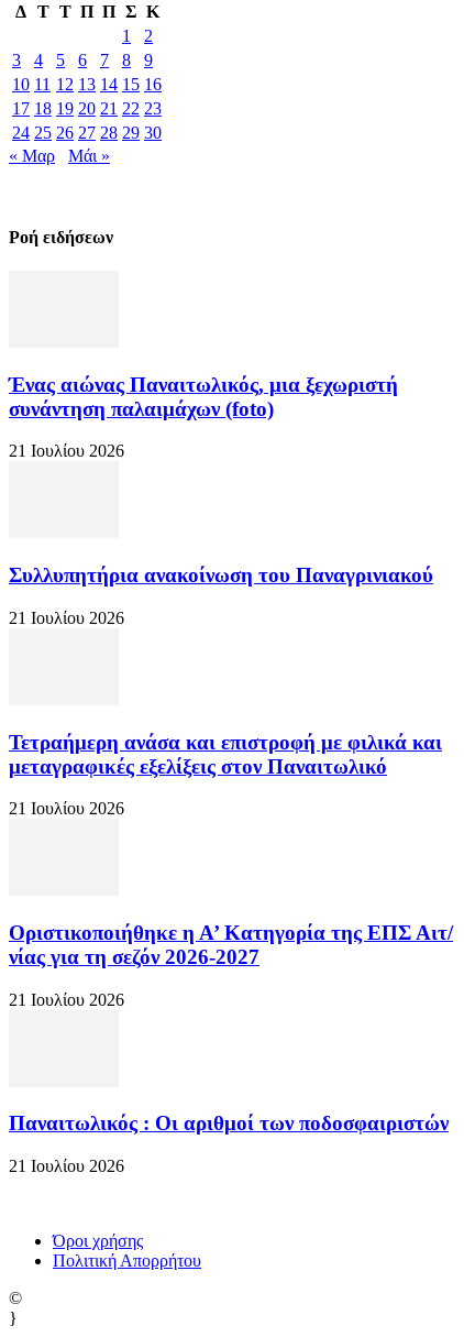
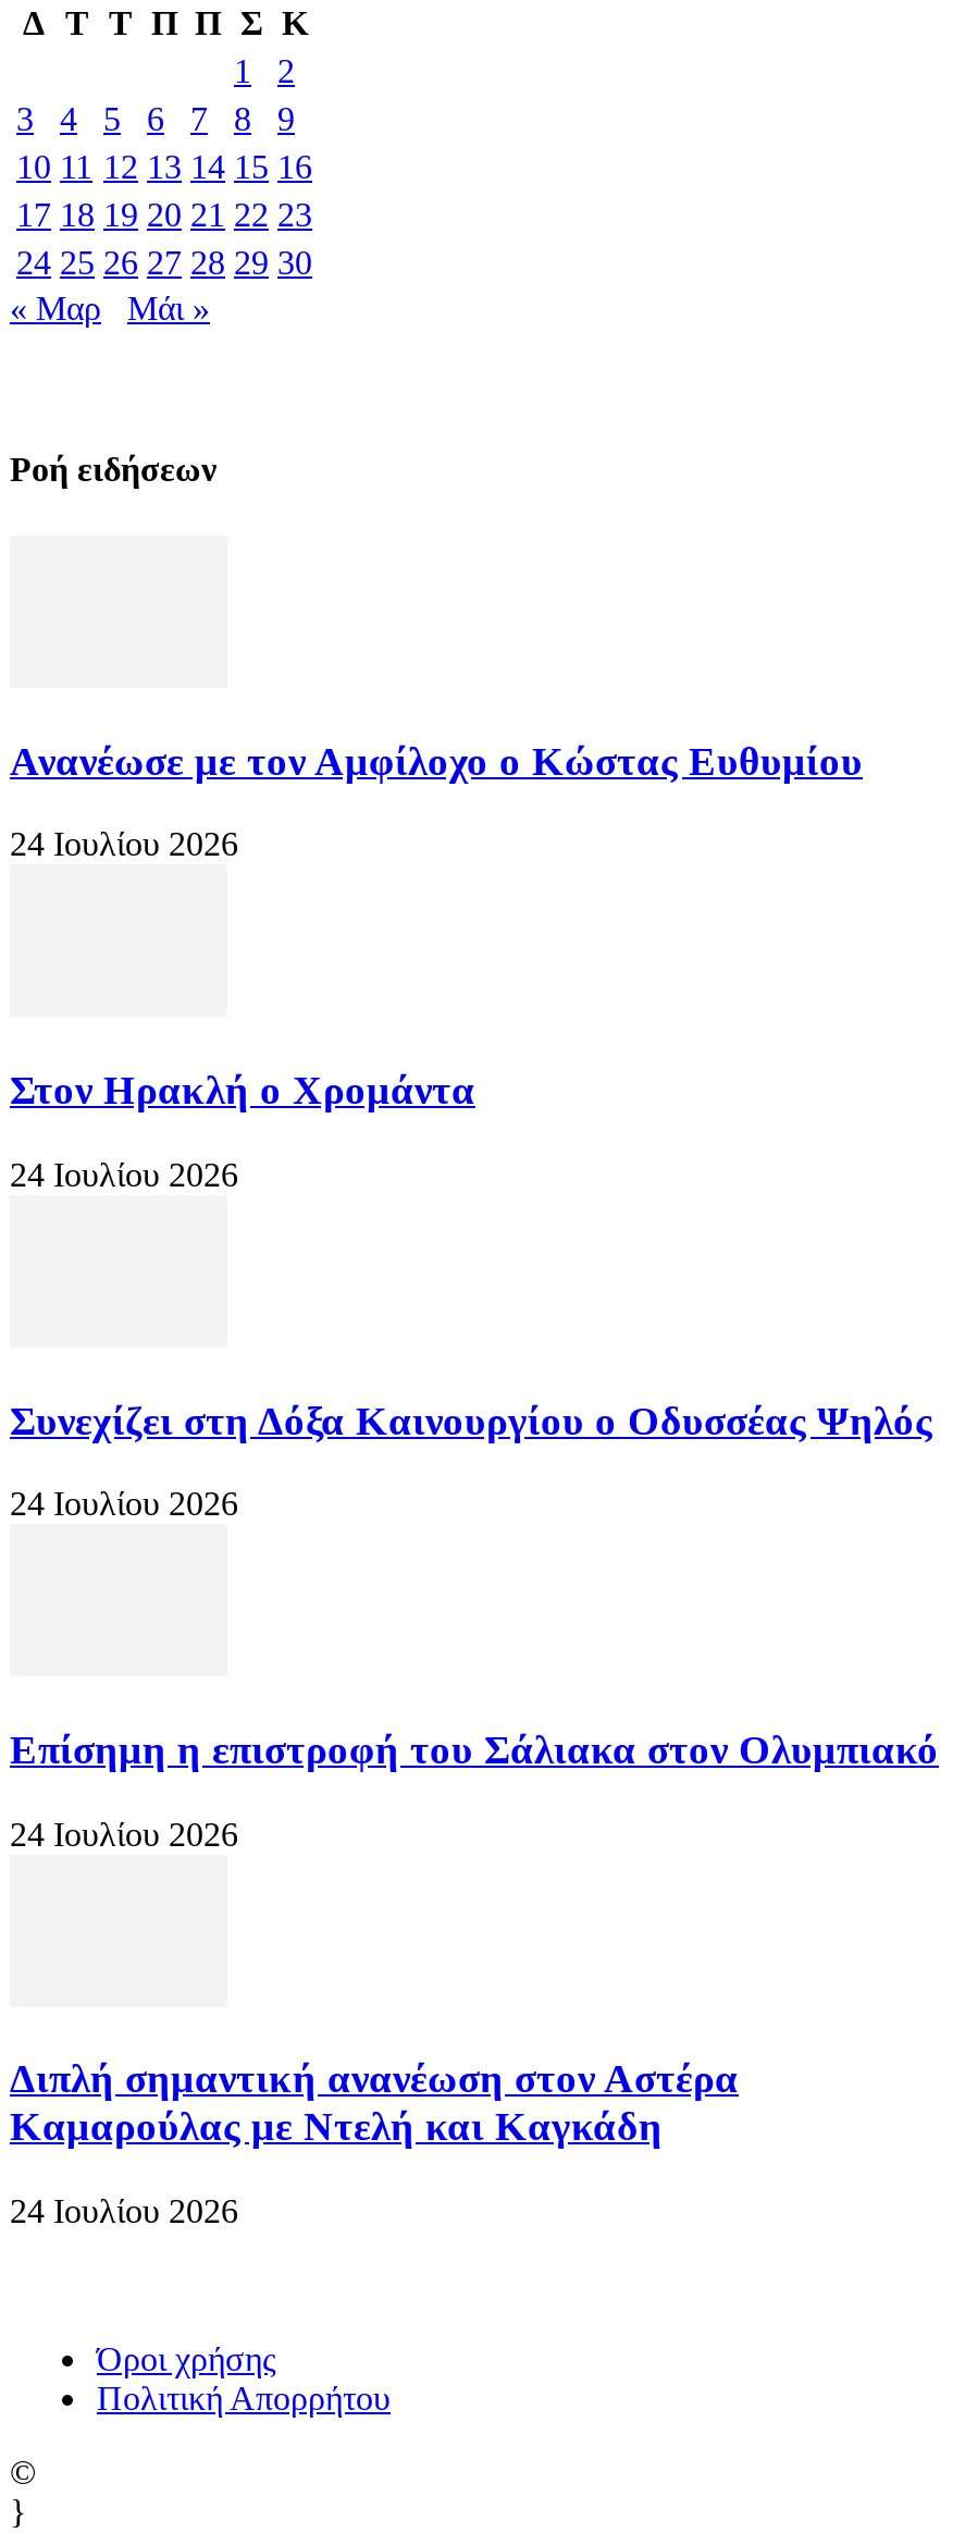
- Ένας αιώνας Παναιτωλικός, μια ξεχωριστή
- συνάντηση παλαιμάχων (foto)
+ Ανανέωσε με τον Αμφίλοχο ο Κώστας Ευθυμίου

- 21 Ιουλίου 2026
+ 24 Ιουλίου 2026

- Συλλυπητήρια ανακοίνωση του Παναγρινιακού
+ Στον Ηρακλή ο Χρομάντα

- 21 Ιουλίου 2026
+ 24 Ιουλίου 2026

- Τετραήμερη ανάσα και επιστροφή με φιλικά και
- μεταγραφικές εξελίξεις στον Παναιτωλικό
+ Συνεχίζει στη Δόξα Καινουργίου ο Οδυσσέας Ψηλός

- 21 Ιουλίου 2026
+ 24 Ιουλίου 2026

- Οριστικοποιήθηκε η Α’ Κατηγορία της ΕΠΣ Αιτ/
- νίας για τη σεζόν 2026-2027
+ Επίσημη η επιστροφή του Σάλιακα στον Ολυμπιακό

- 21 Ιουλίου 2026
+ 24 Ιουλίου 2026

- Παναιτωλικός : Οι αριθμοί των ποδοσφαιριστών
+ Διπλή σημαντική ανανέωση στον Αστέρα
+ Καμαρούλας με Ντελή και Καγκάδη

- 21 Ιουλίου 2026
+ 24 Ιουλίου 2026
